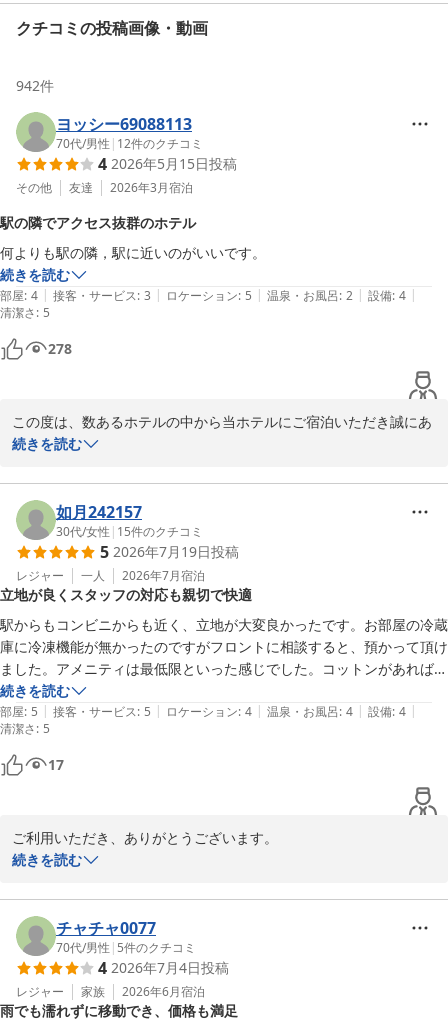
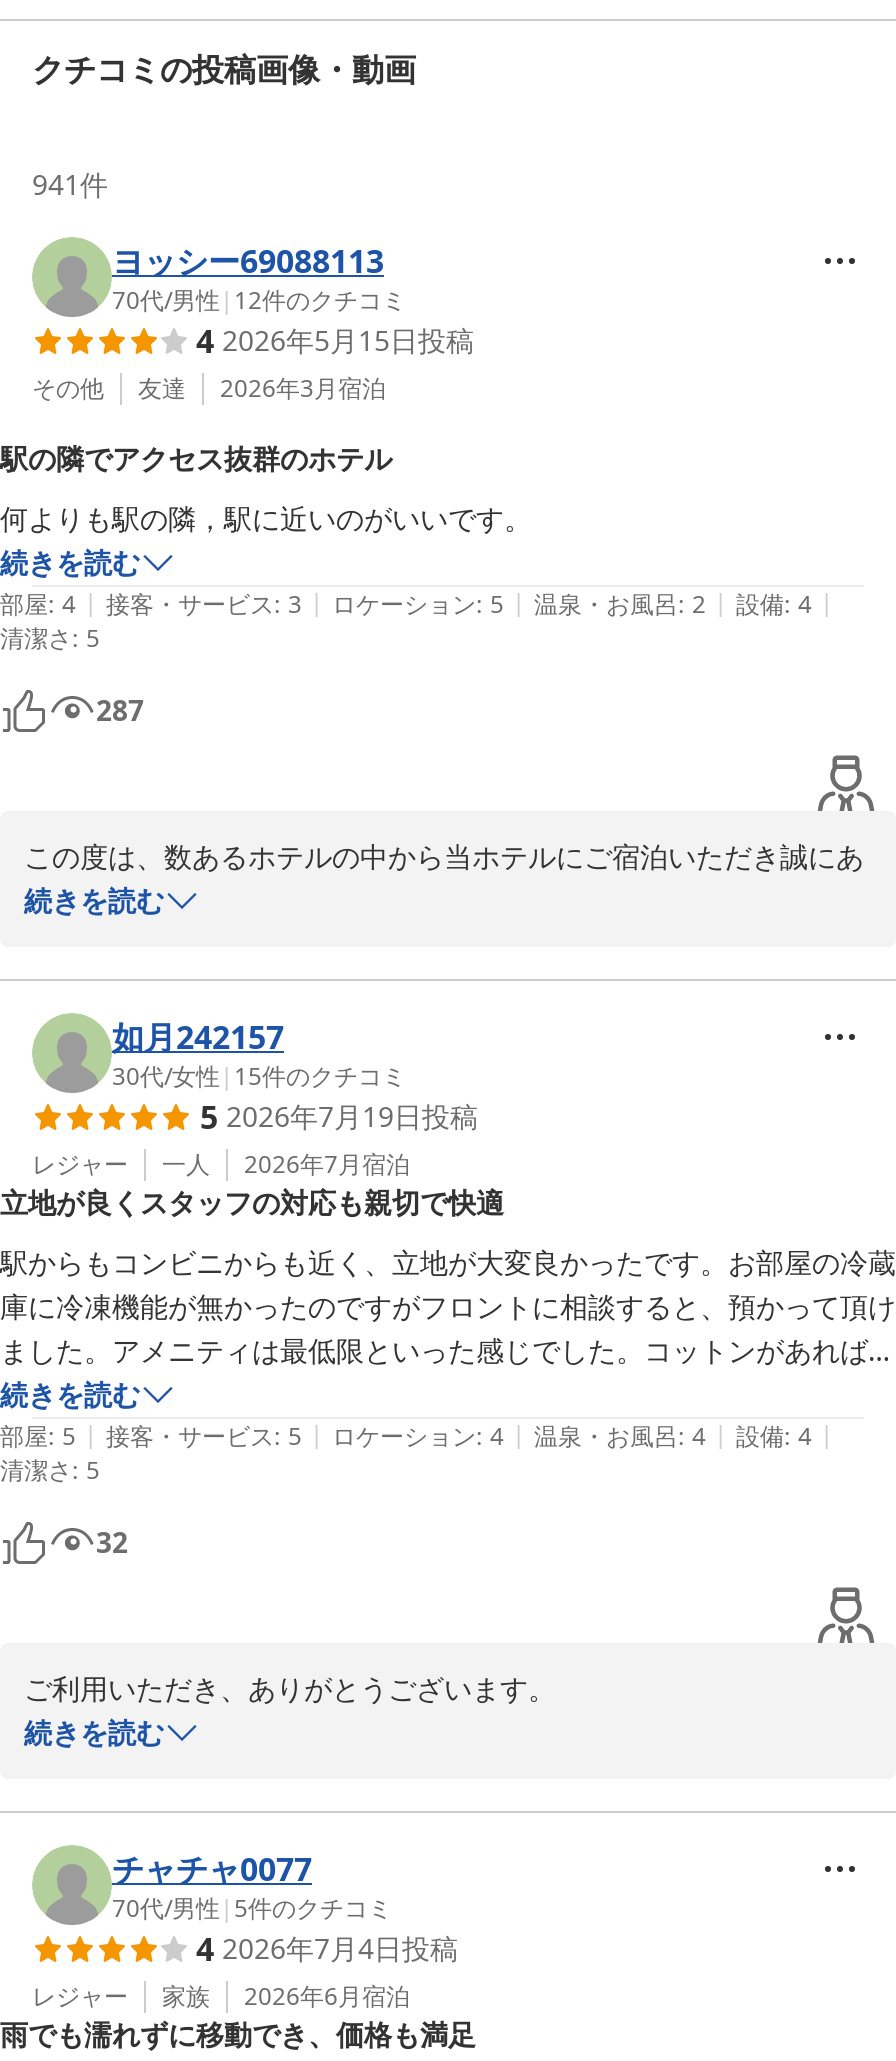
- 942件
+ 941件

- 278
+ 287

- 17
+ 32
